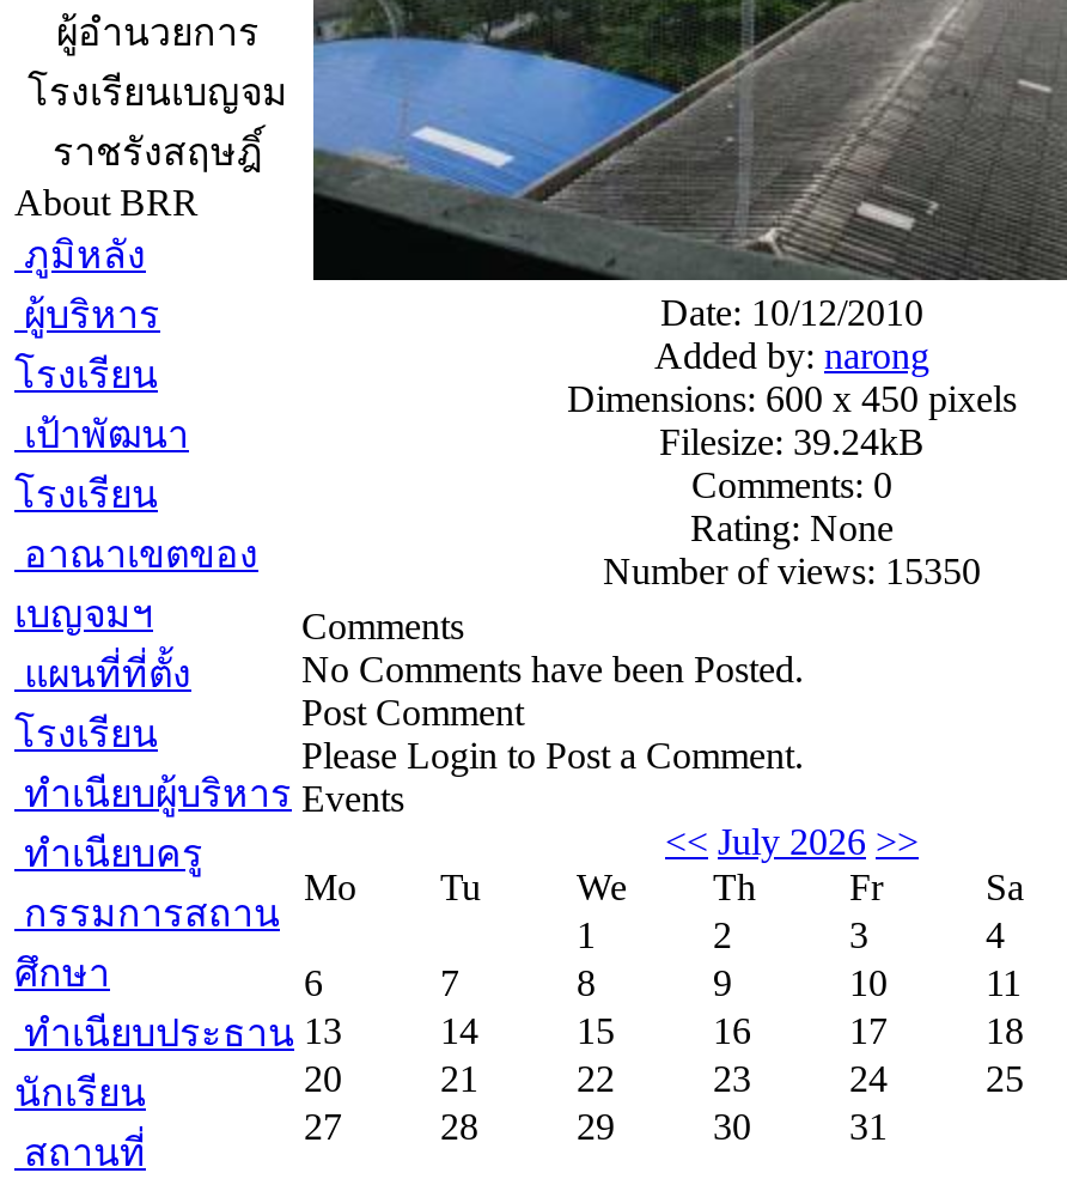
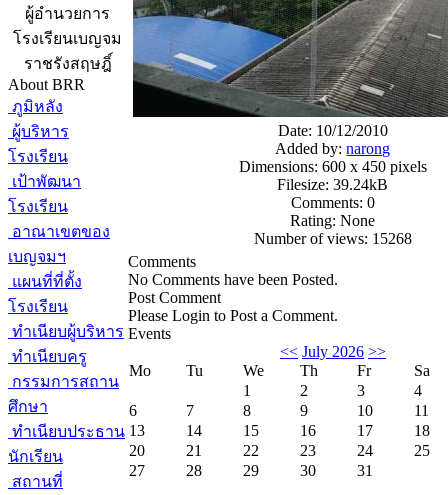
- Number of views: 15350
+ Number of views: 15268
